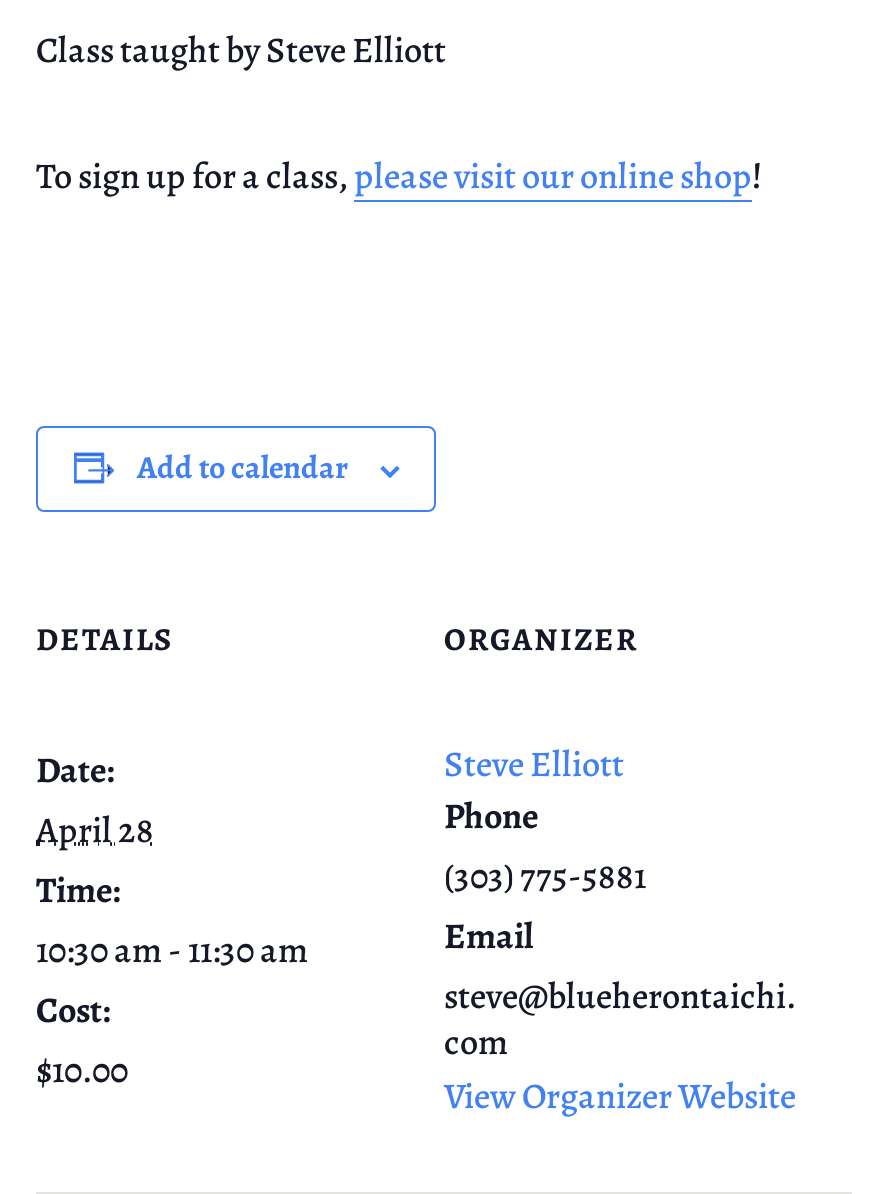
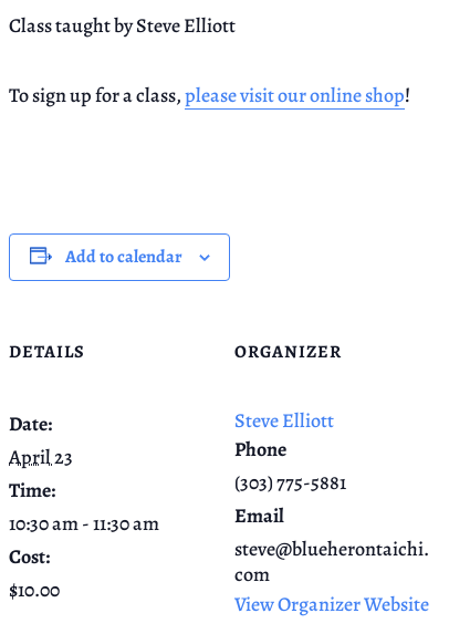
- April 28
+ April 23
